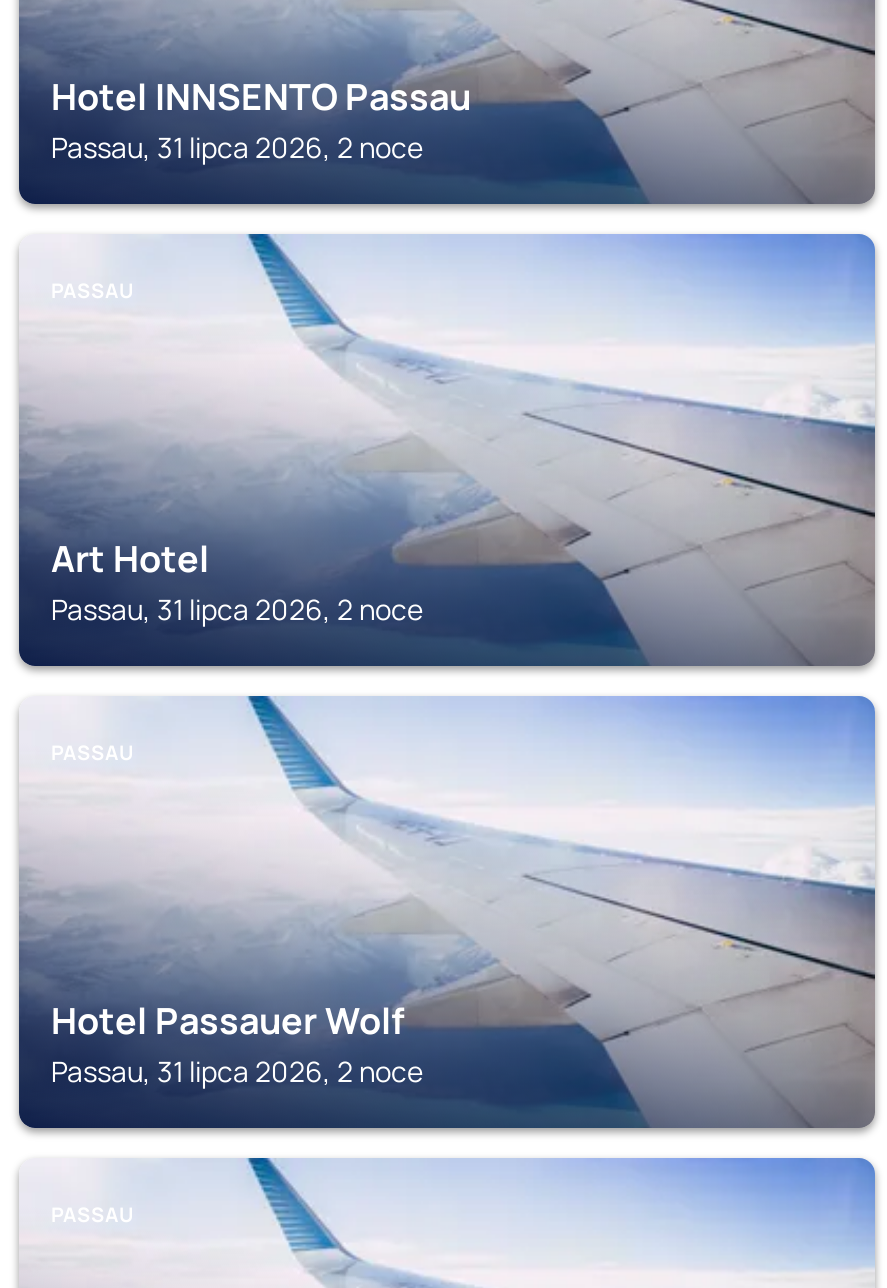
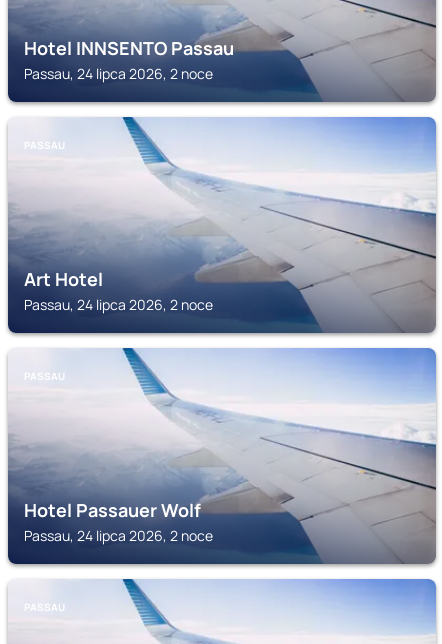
- Passau, 31 lipca 2026, 2 noce
+ Passau, 24 lipca 2026, 2 noce

- Passau, 31 lipca 2026, 2 noce
+ Passau, 24 lipca 2026, 2 noce

- Passau, 31 lipca 2026, 2 noce
+ Passau, 24 lipca 2026, 2 noce
